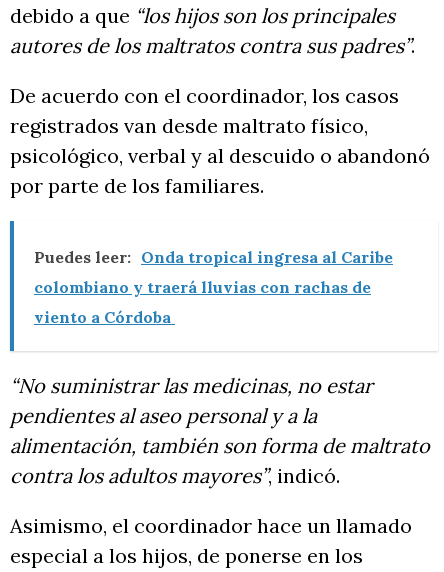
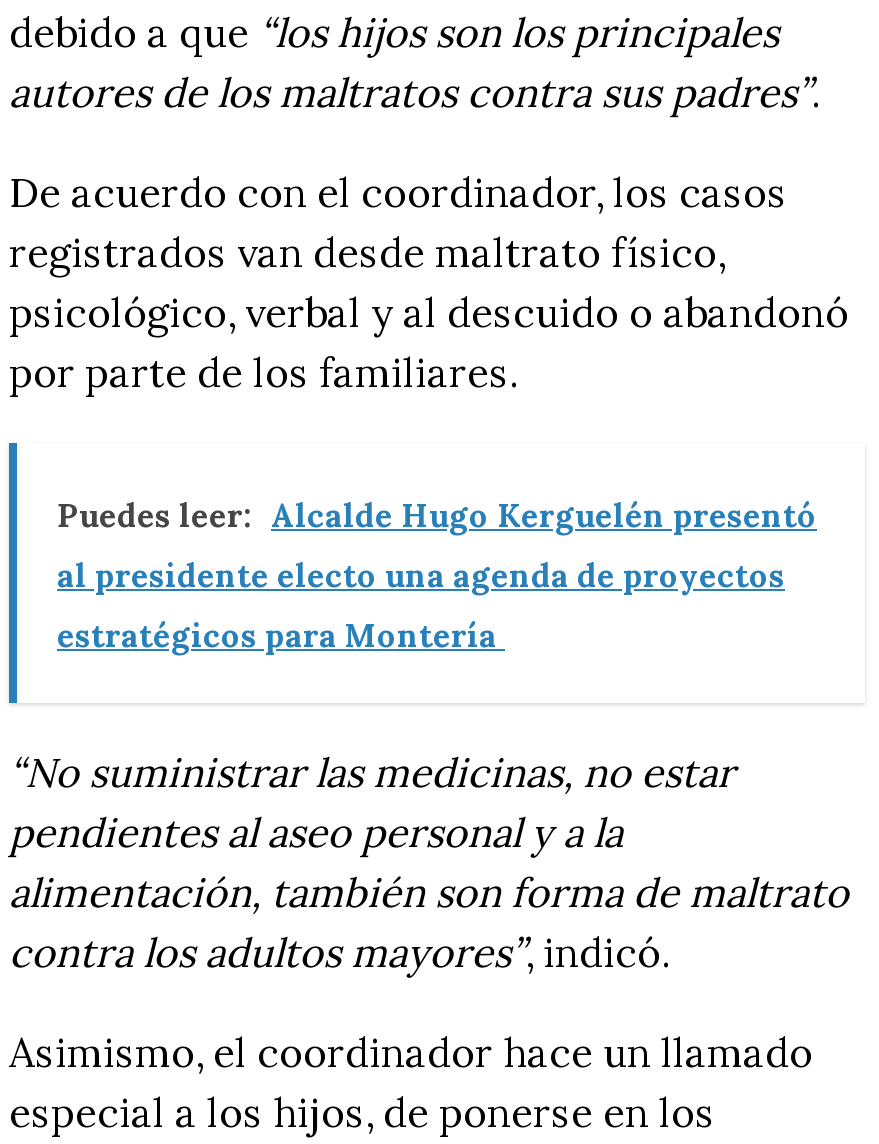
- Puedes leer: Onda tropical ingresa al Caribe
+ Puedes leer: Alcalde Hugo Kerguelén presentó

- colombiano y traerá lluvias con rachas de
+ al presidente electo una agenda de proyectos

- viento a Córdoba
+ estratégicos para Montería
